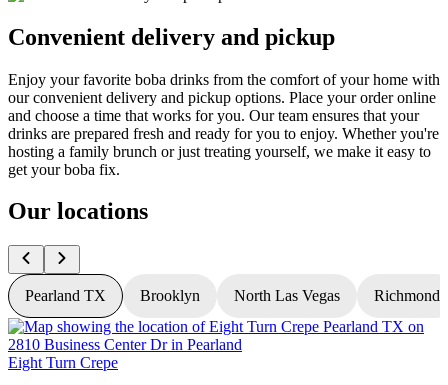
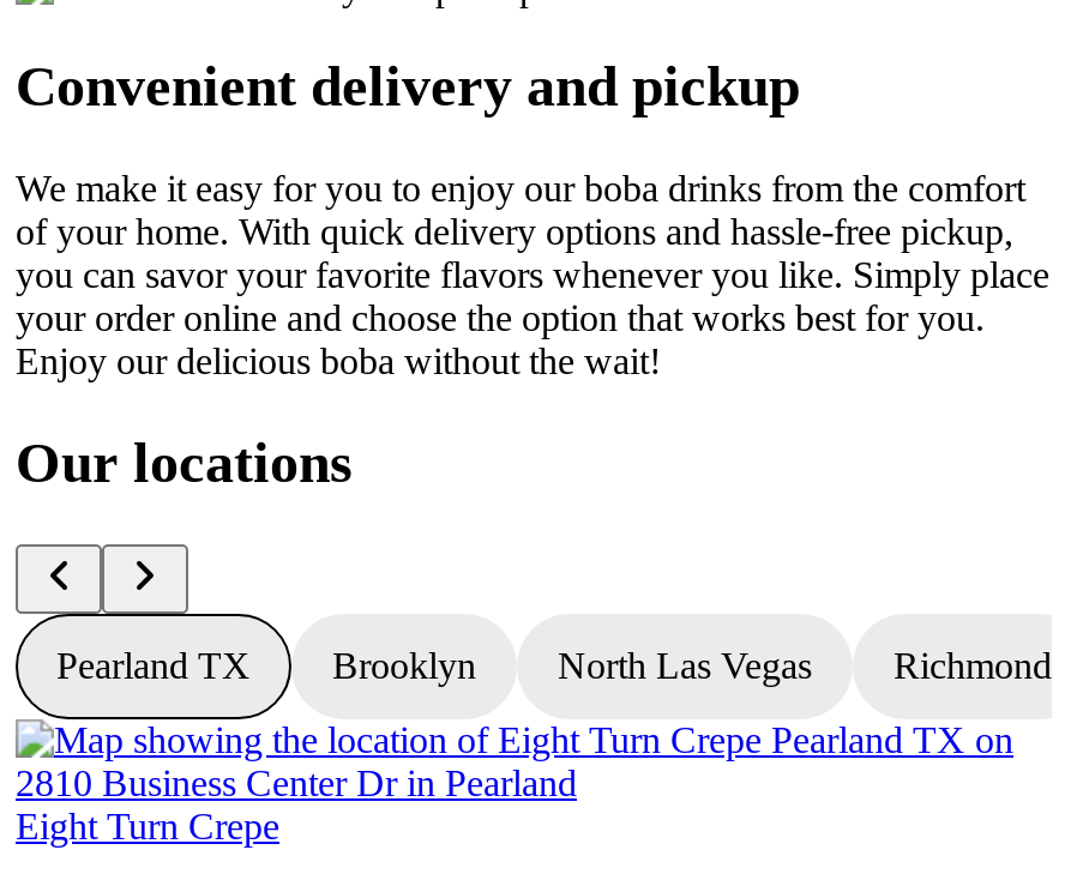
- Enjoy your favorite boba drinks from the comfort of your home with
- our convenient delivery and pickup options. Place your order online
- and choose a time that works for you. Our team ensures that your
- drinks are prepared fresh and ready for you to enjoy. Whether you're
- hosting a family brunch or just treating yourself, we make it easy to
- get your boba fix.
+ We make it easy for you to enjoy our boba drinks from the comfort
+ of your home. With quick delivery options and hassle-free pickup,
+ you can savor your favorite flavors whenever you like. Simply place
+ your order online and choose the option that works best for you.
+ Enjoy our delicious boba without the wait!
